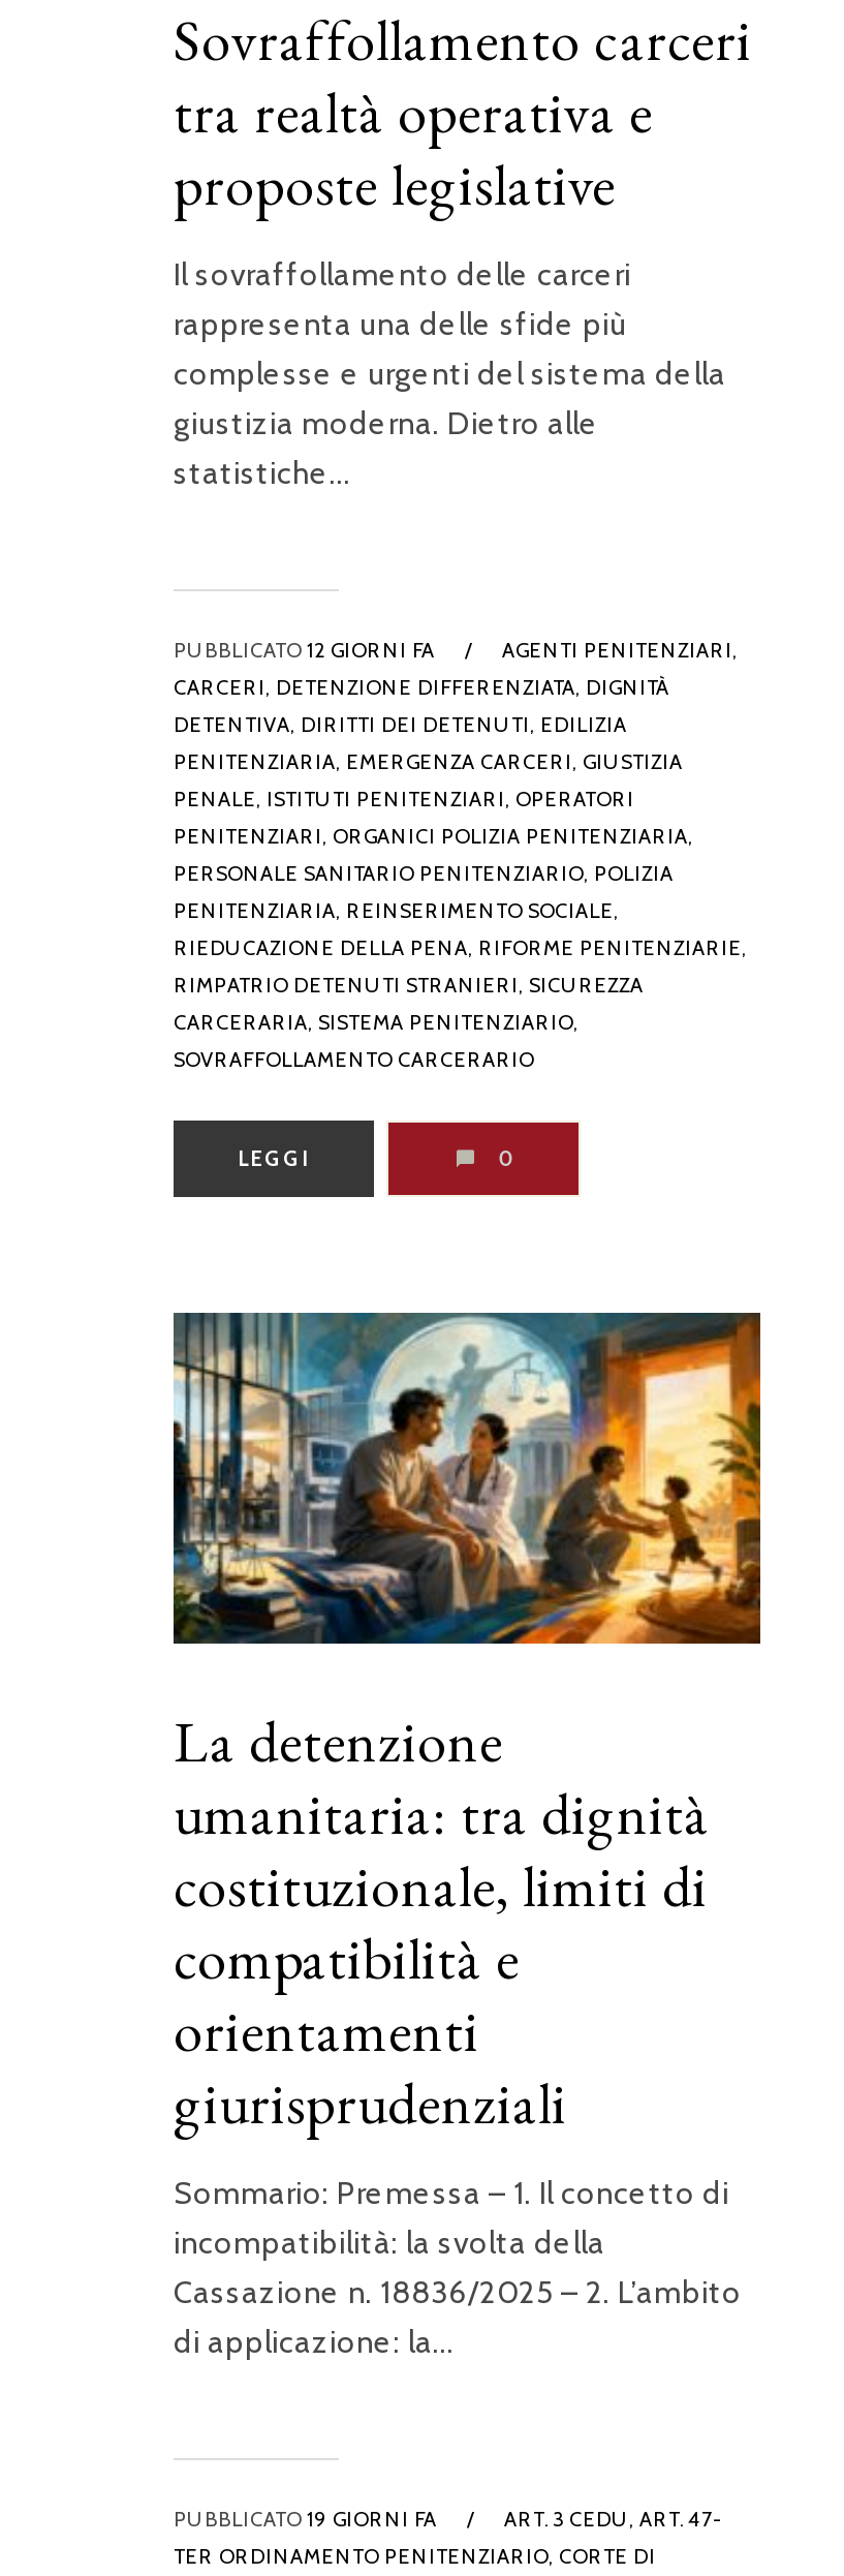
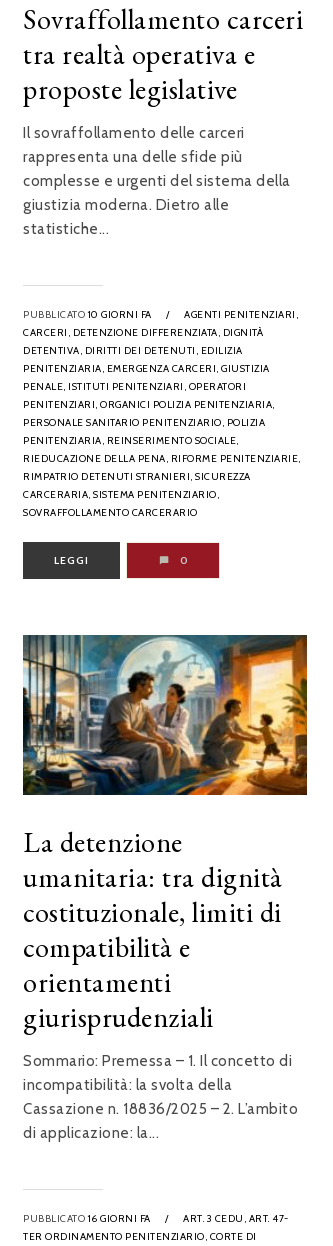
- PUBBLICATO 12 GIORNI FA
+ PUBBLICATO 10 GIORNI FA

- PUBBLICATO 19 GIORNI FA
+ PUBBLICATO 16 GIORNI FA
